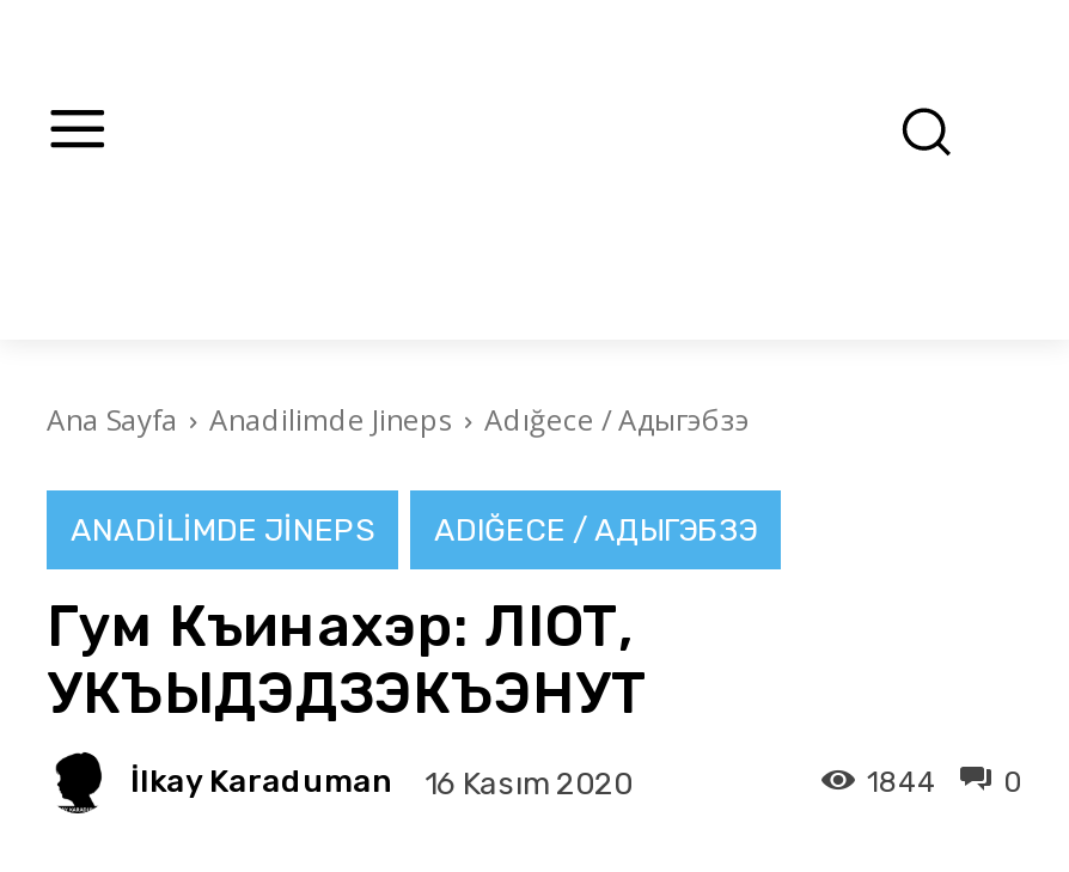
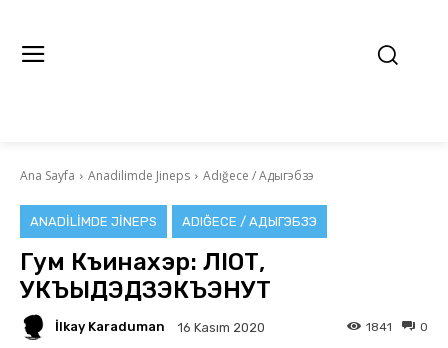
- 1844 0
+ 1841 0
